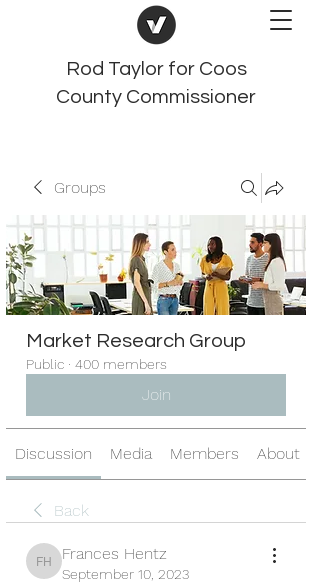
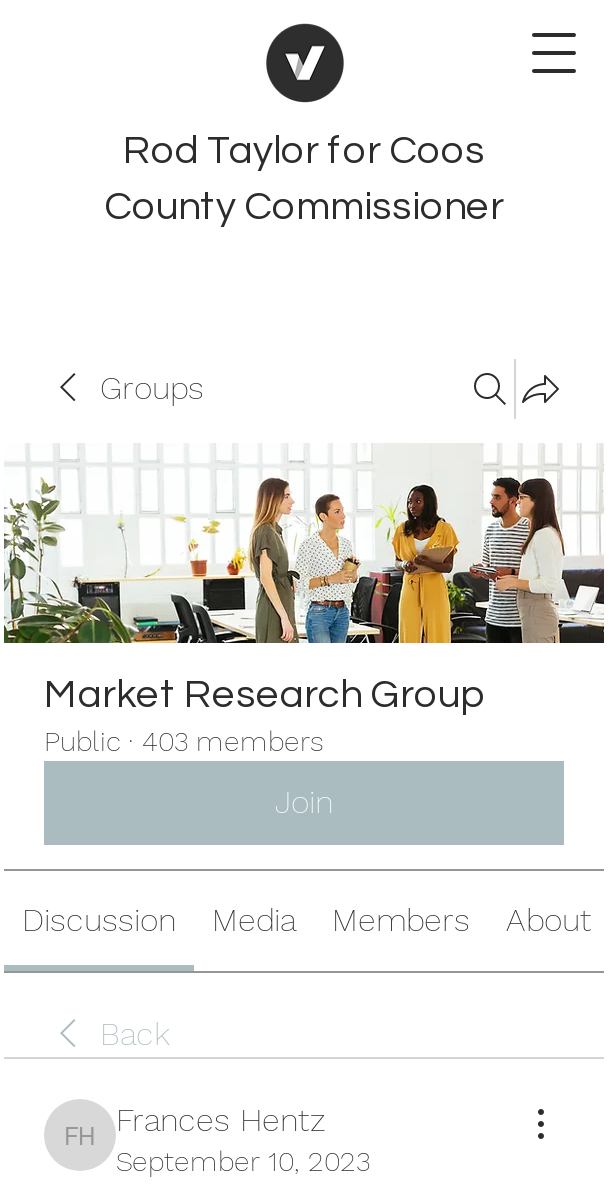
- Public · 400 members
+ Public · 403 members
